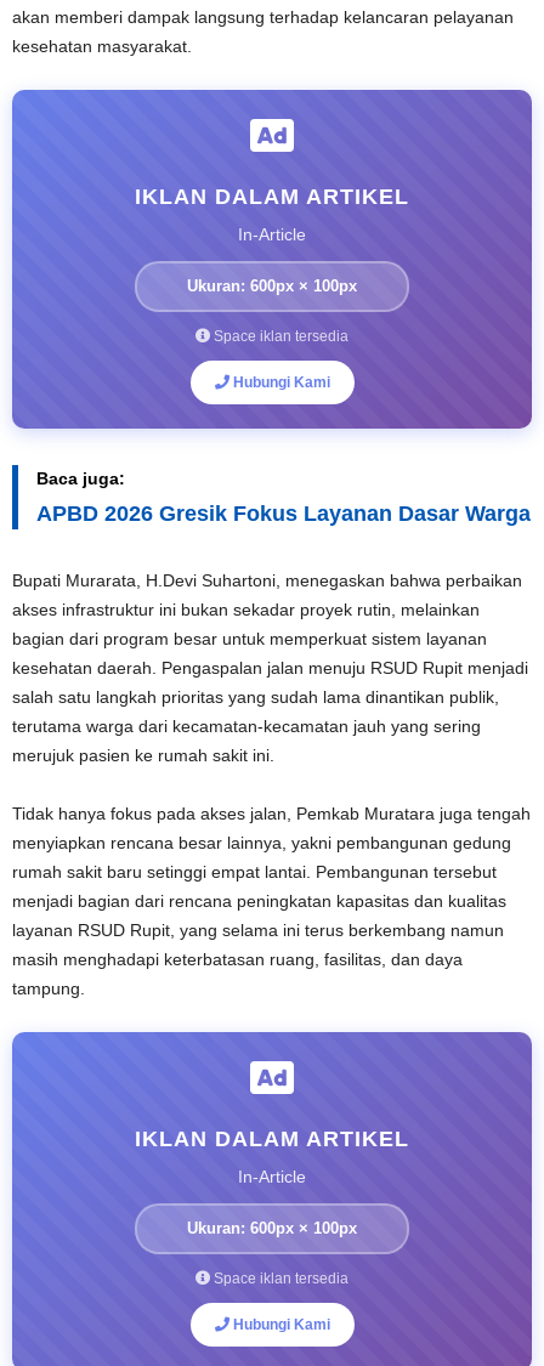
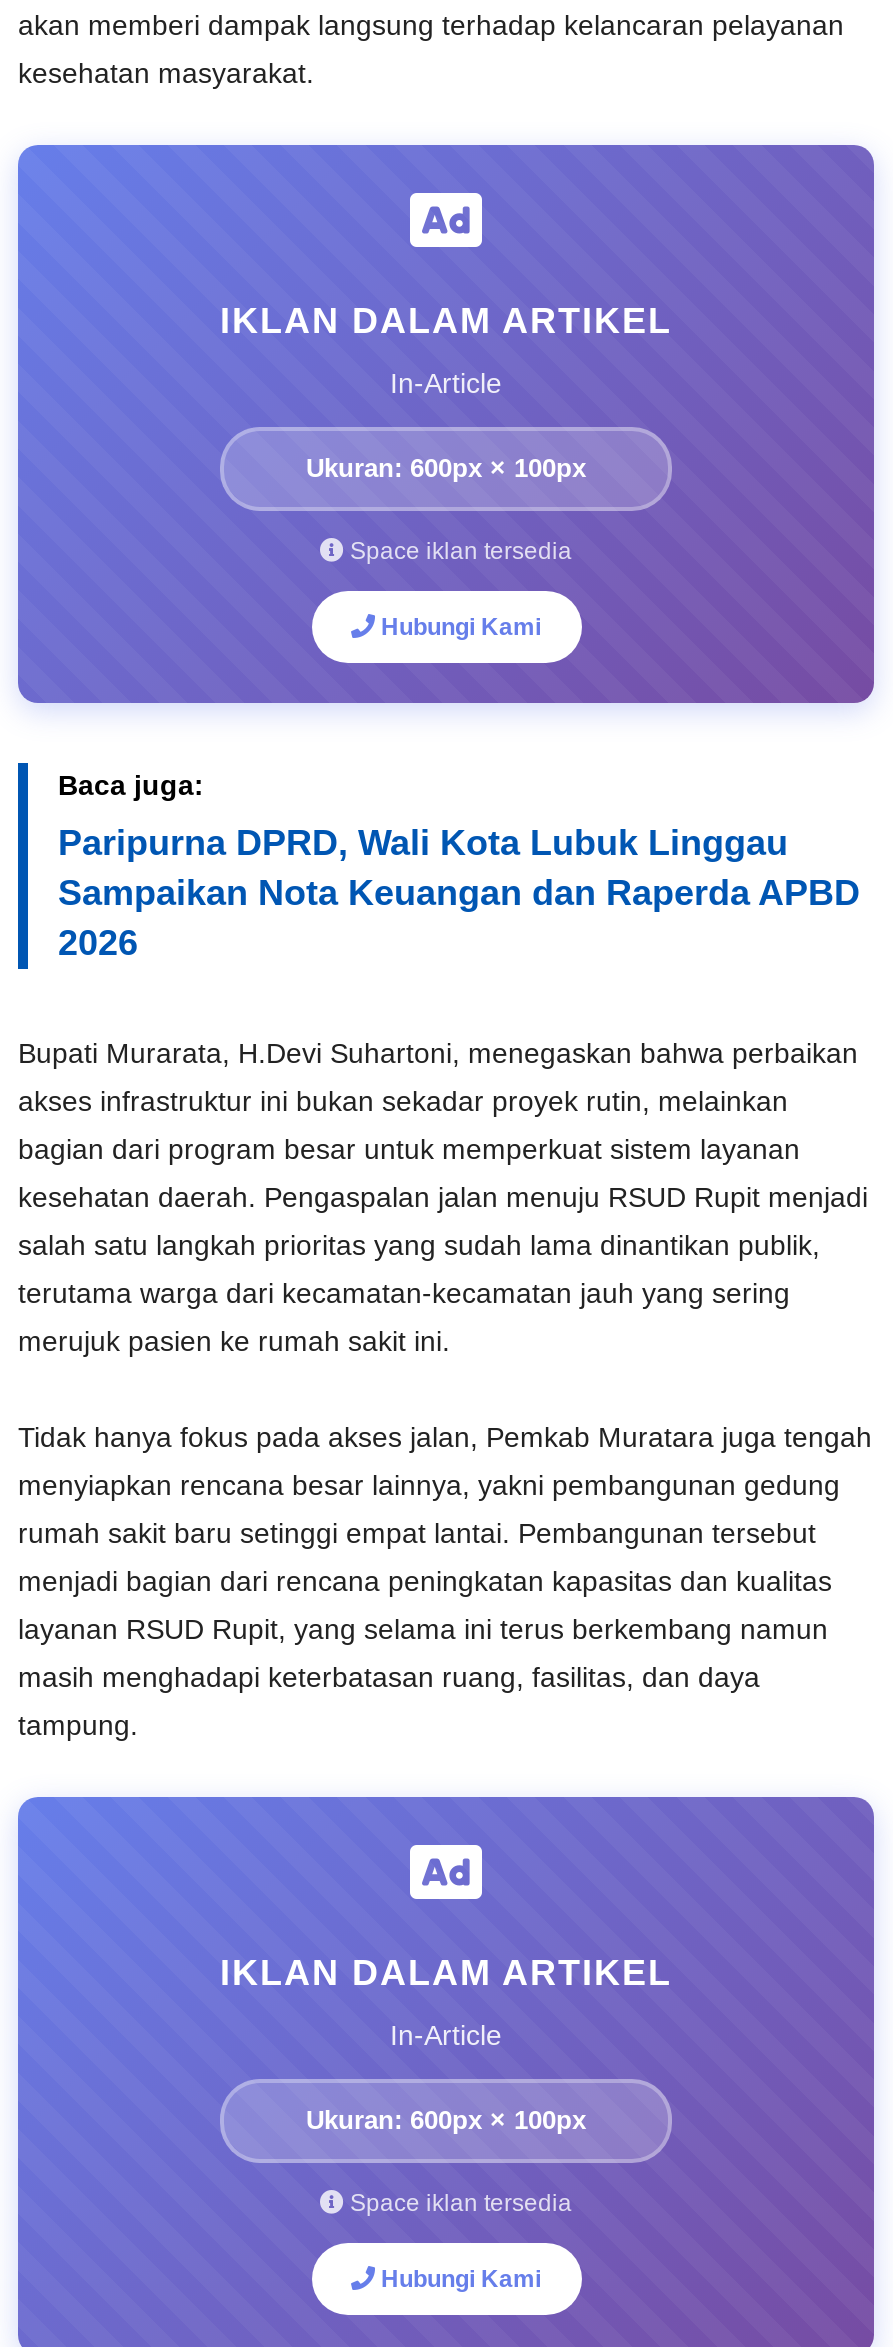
- APBD 2026 Gresik Fokus Layanan Dasar Warga
+ Paripurna DPRD, Wali Kota Lubuk Linggau
+ Sampaikan Nota Keuangan dan Raperda APBD
+ 2026
